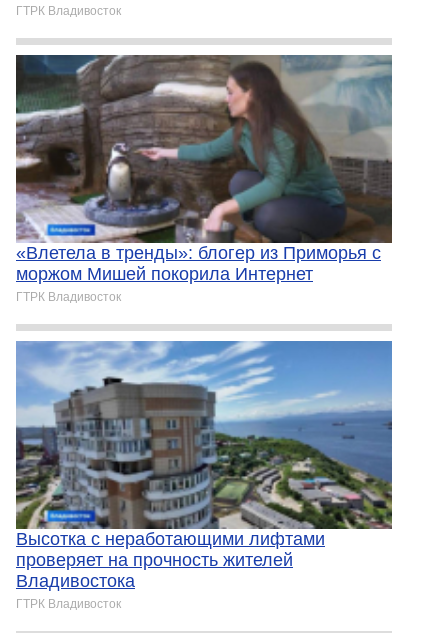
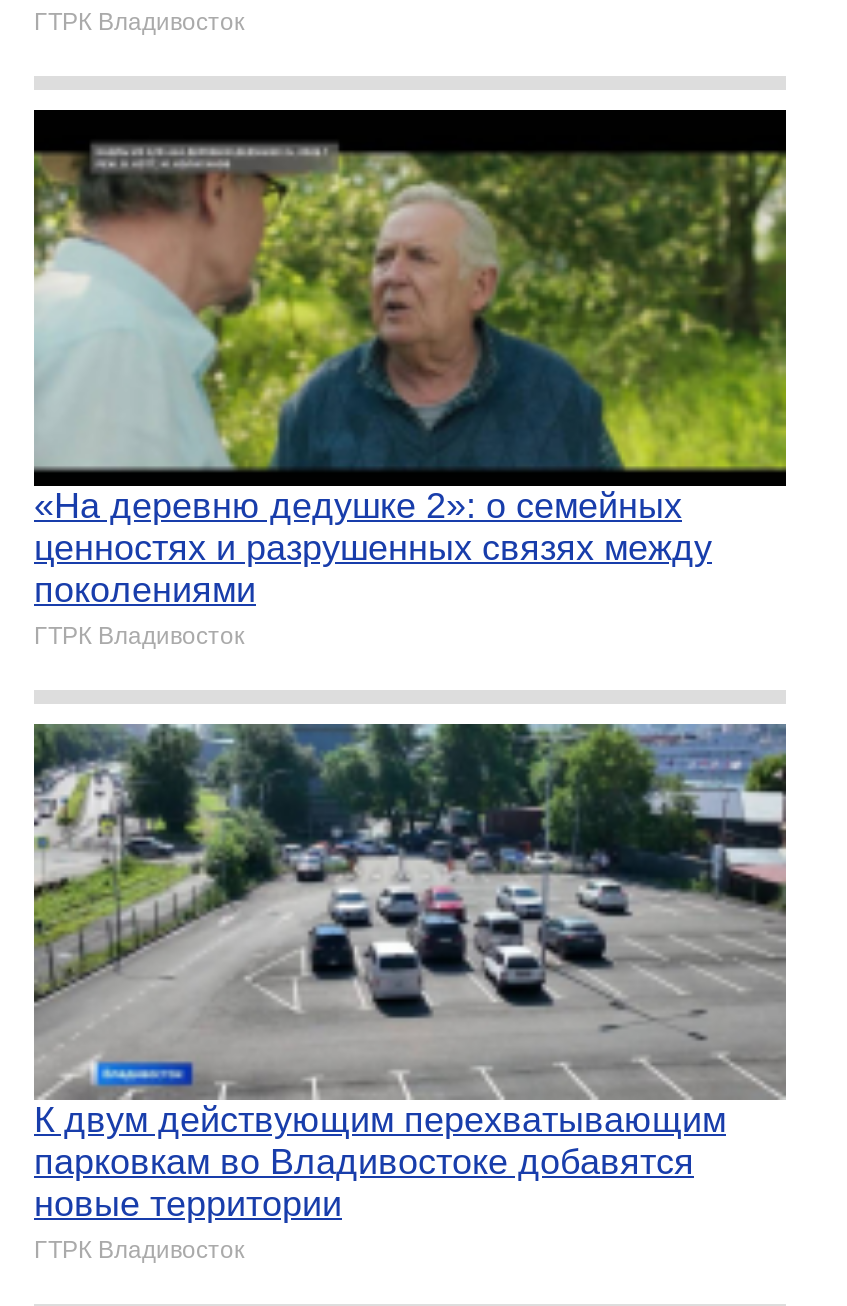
- [image]
- «Влетела в тренды»: блогер из Приморья с
- моржом Мишей покорила Интернет
+ [image]
+ «На деревню дедушке 2»: о семейных
+ ценностях и разрушенных связях между
+ поколениями

- [image]
- Высотка с неработающими лифтами
- проверяет на прочность жителей
- Владивостока
+ [image]
+ К двум действующим перехватывающим
+ парковкам во Владивостоке добавятся
+ новые территории
